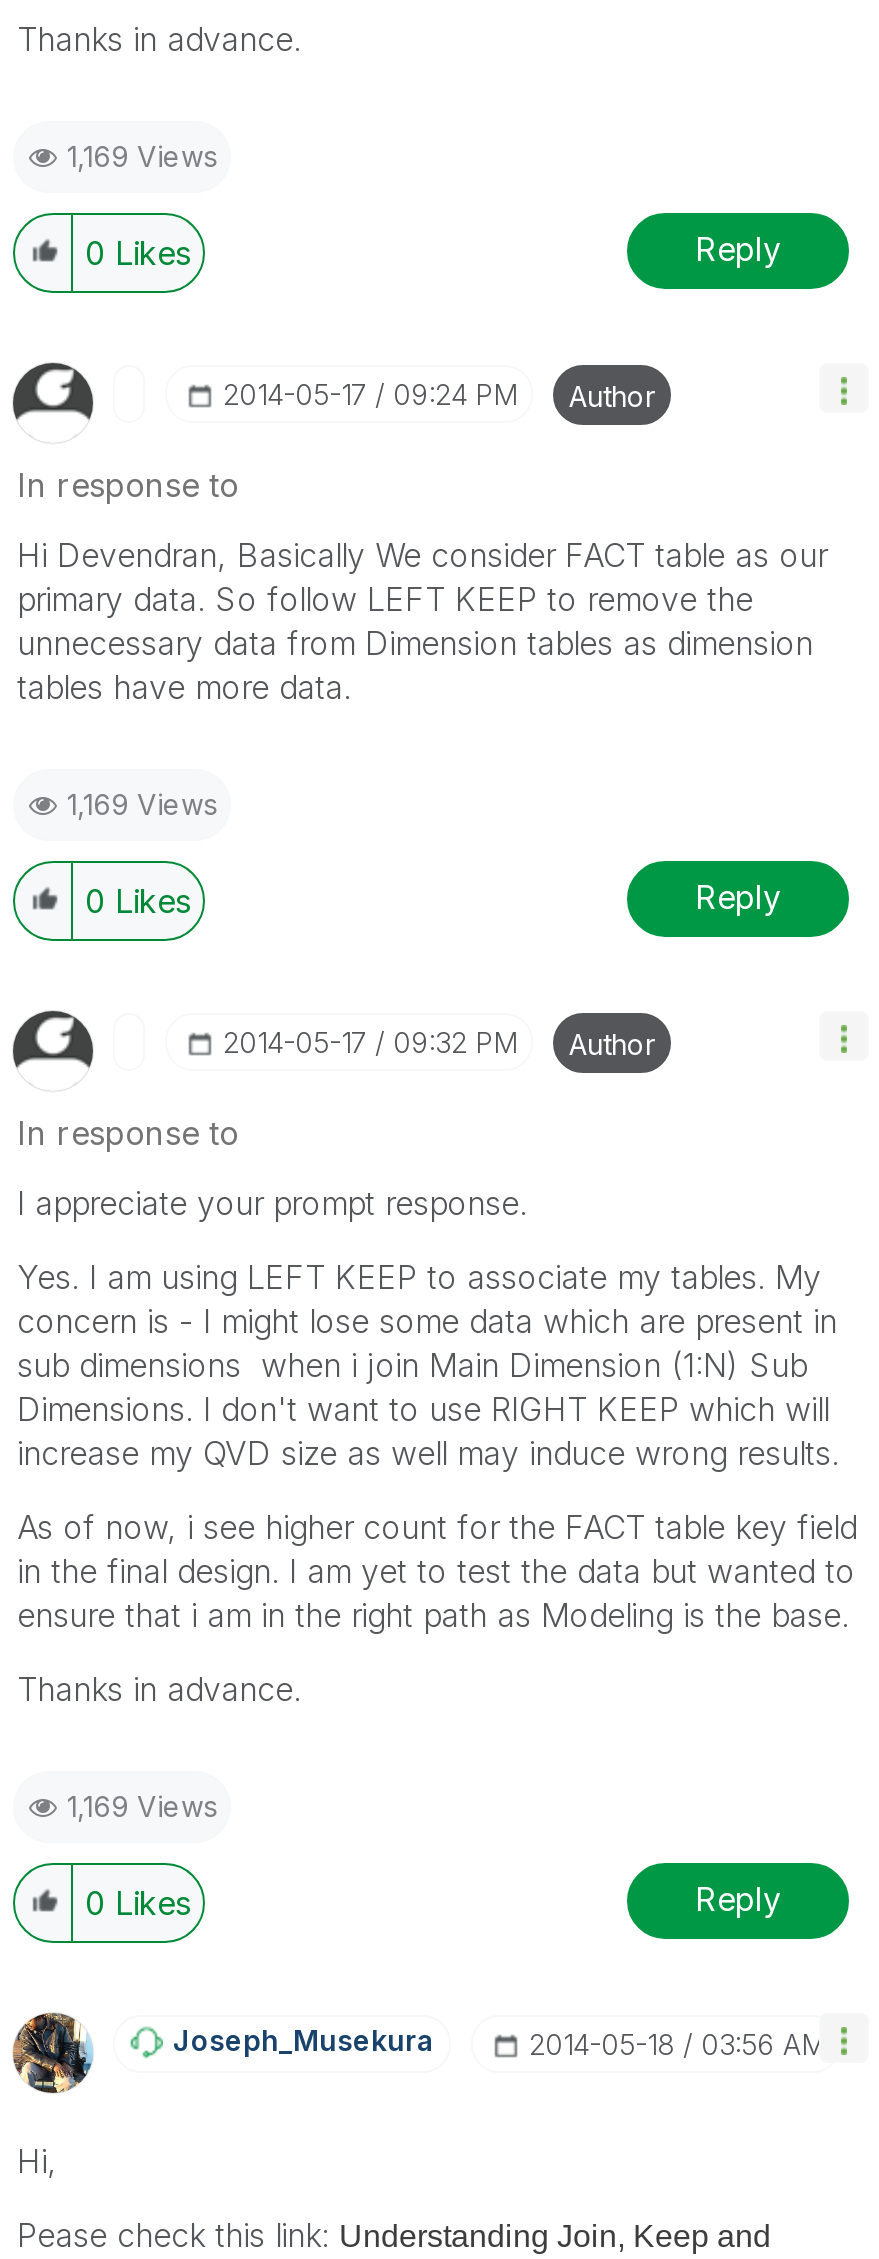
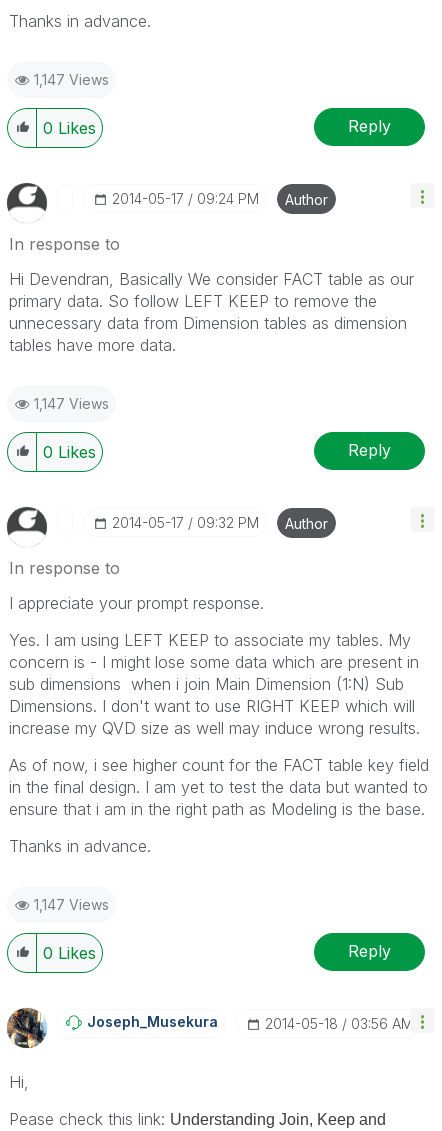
- 1,169 Views
+ 1,147 Views

- 1,169 Views
+ 1,147 Views

- 1,169 Views
+ 1,147 Views
